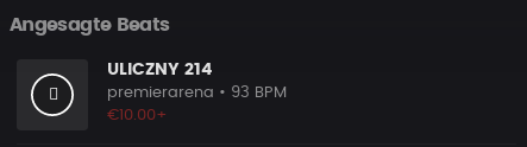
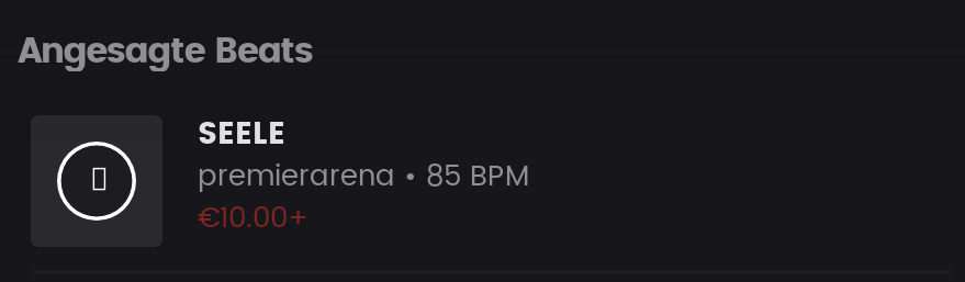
- ULICZNY 214
- premierarena • 93 BPM
+ SEELE
+ premierarena • 85 BPM
